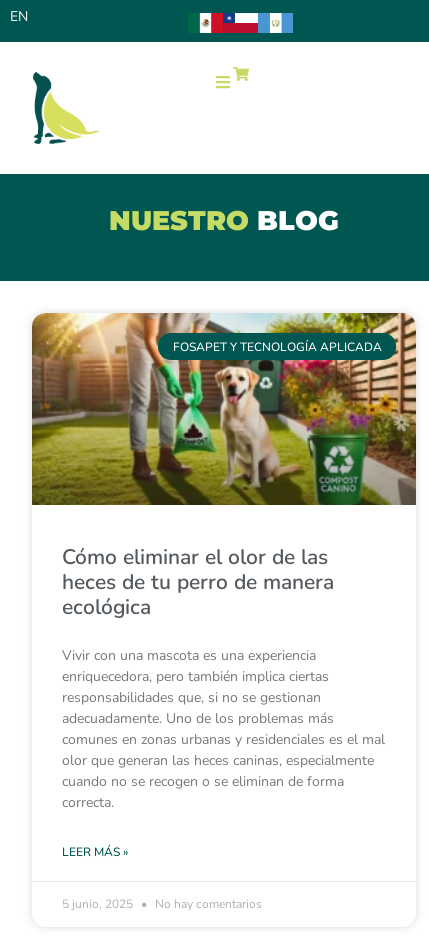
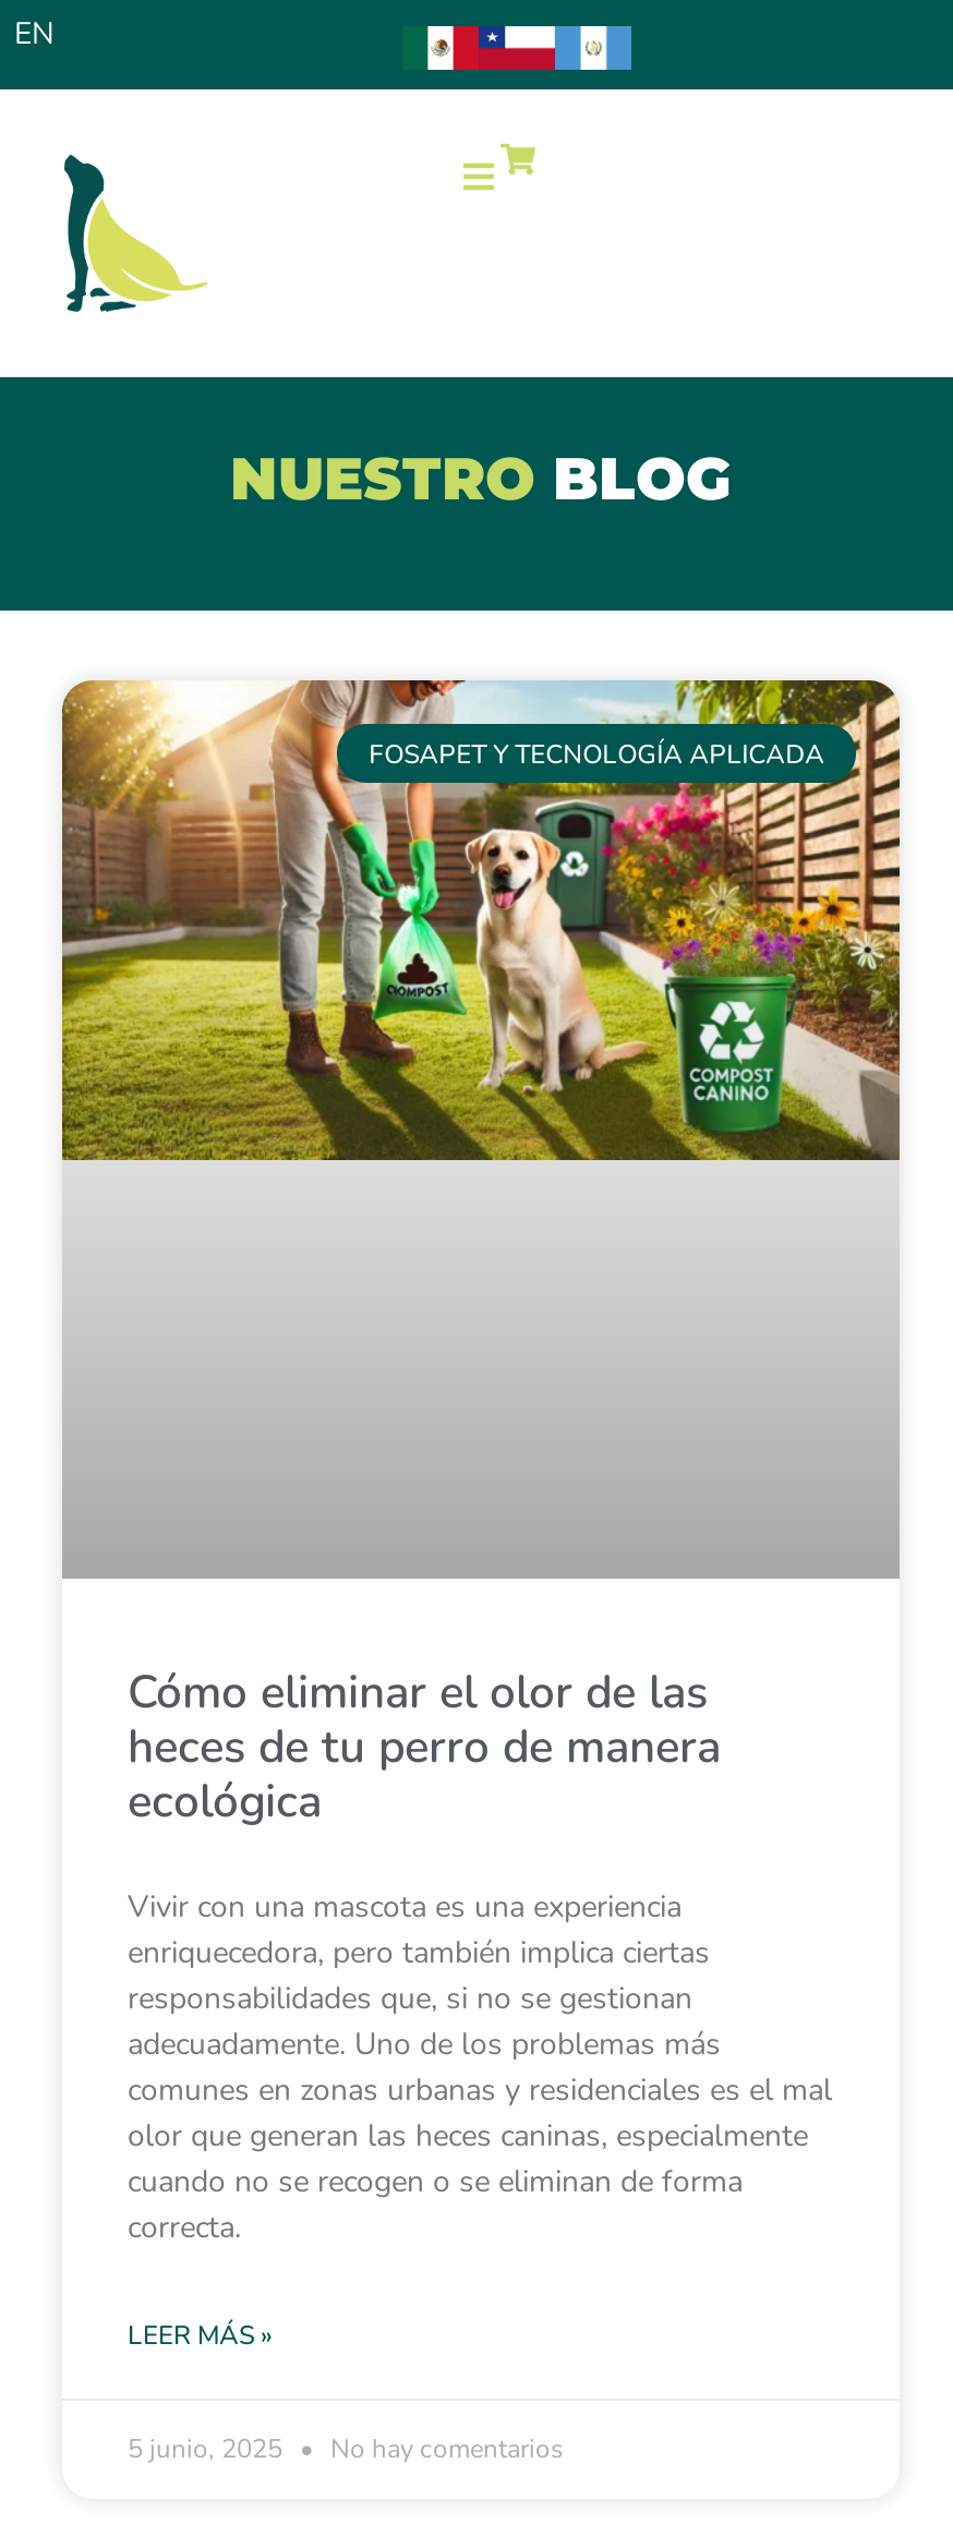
- [image]
+ [image]
